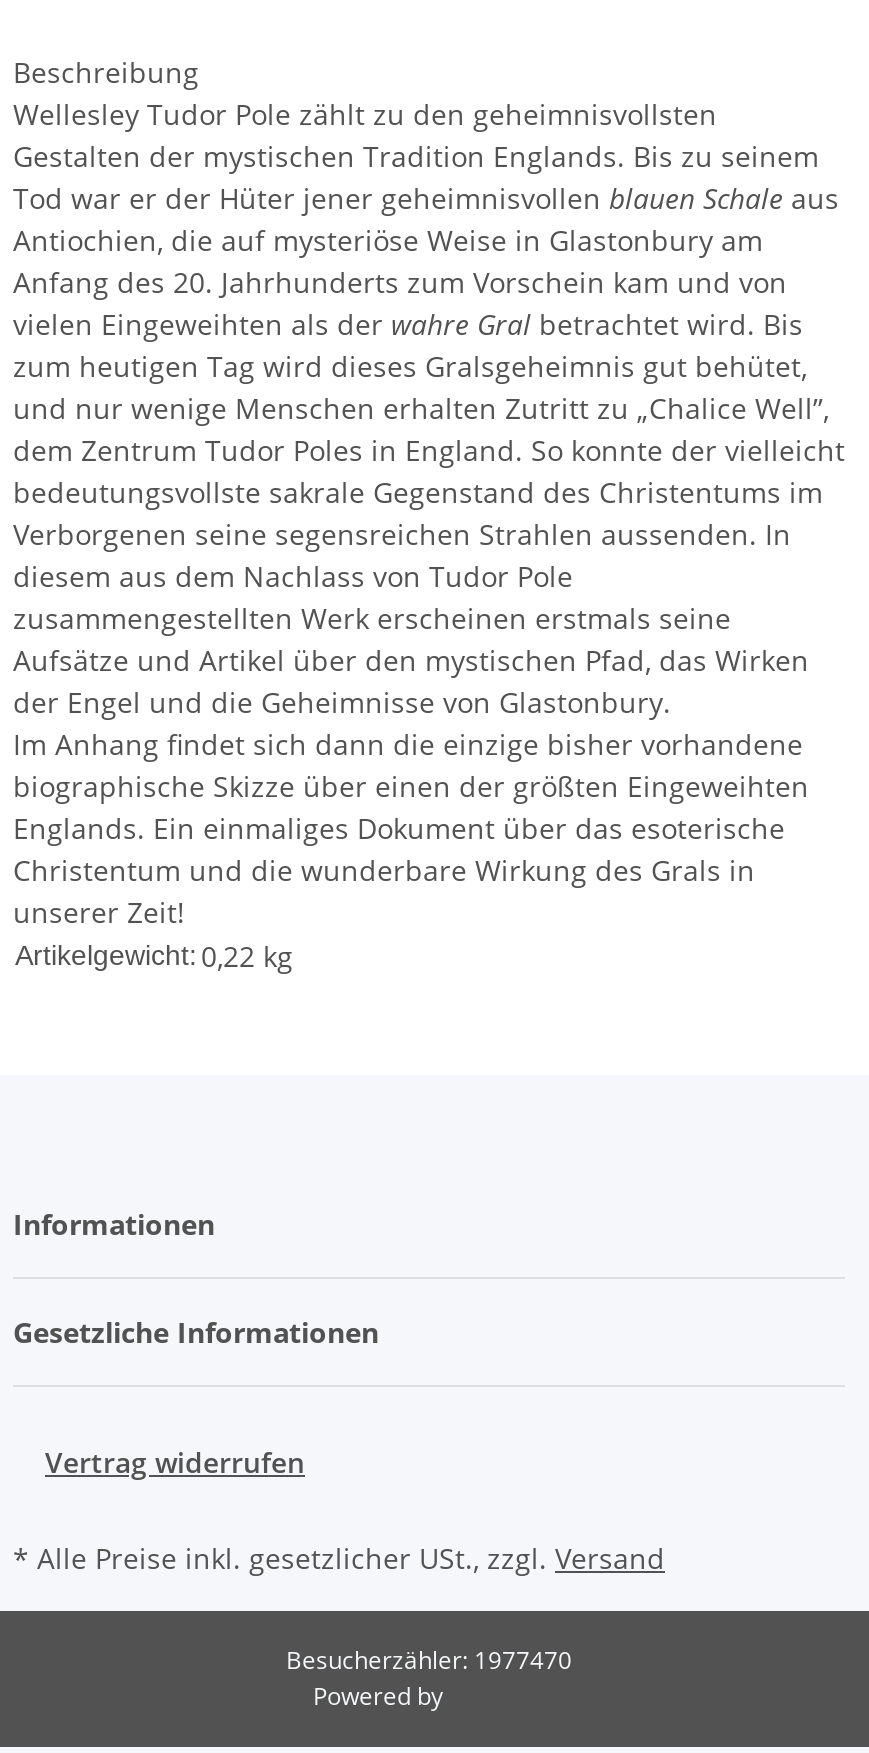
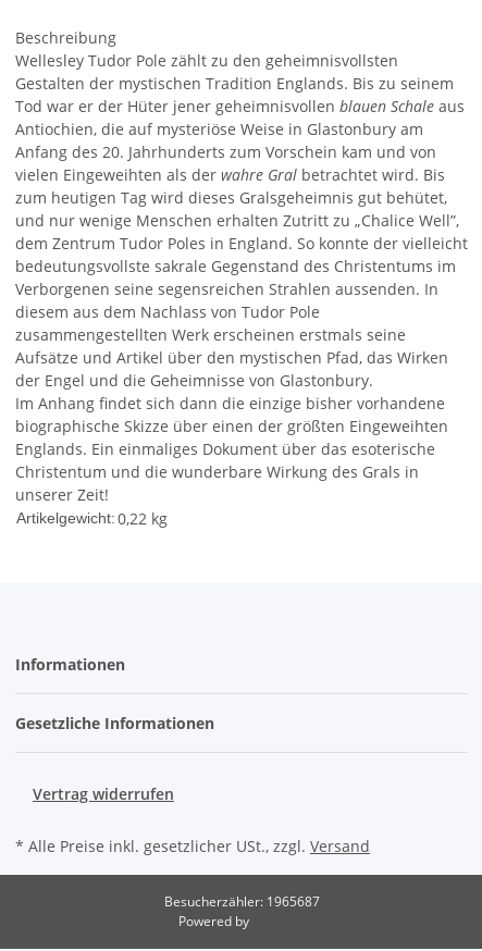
- Besucherzähler: 1977470
+ Besucherzähler: 1965687
